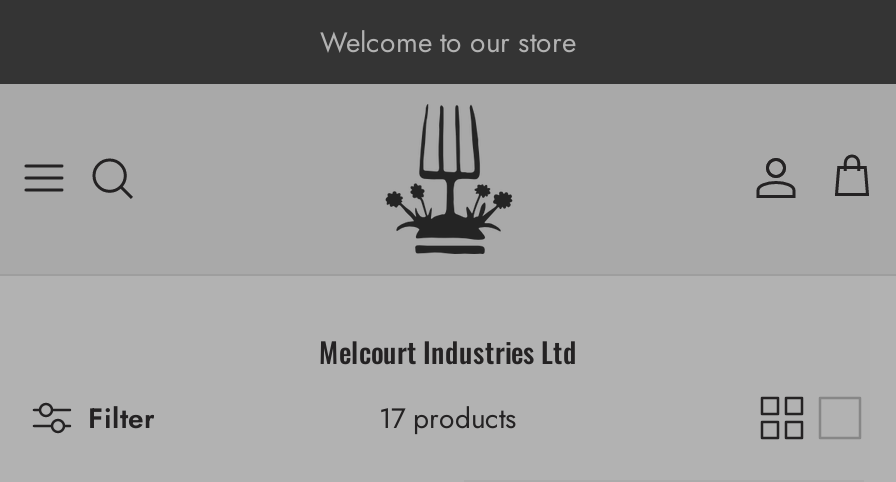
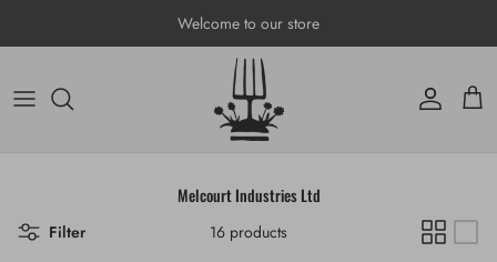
- 17 products
+ 16 products
